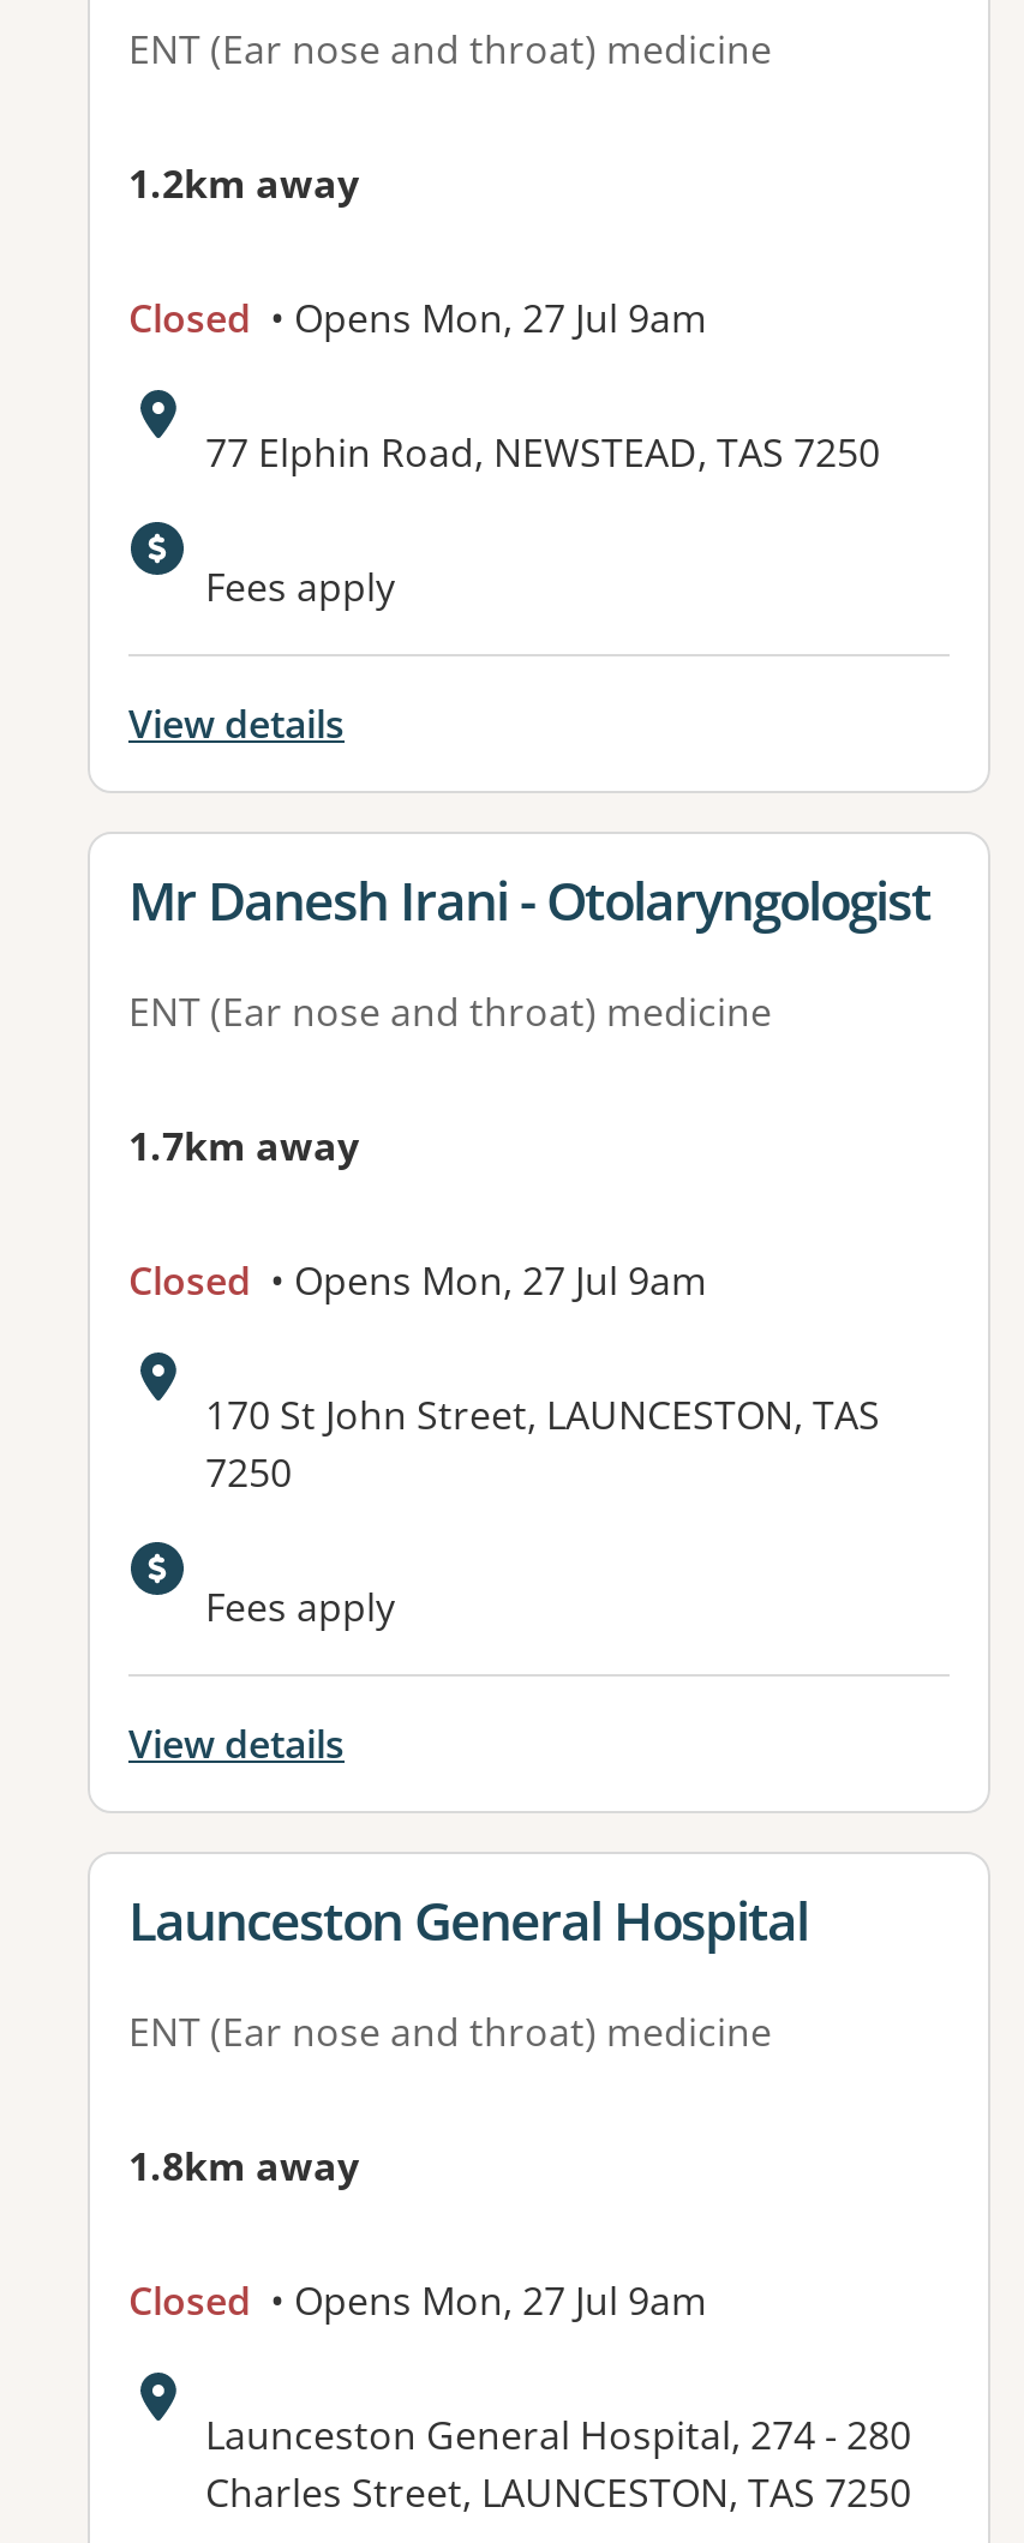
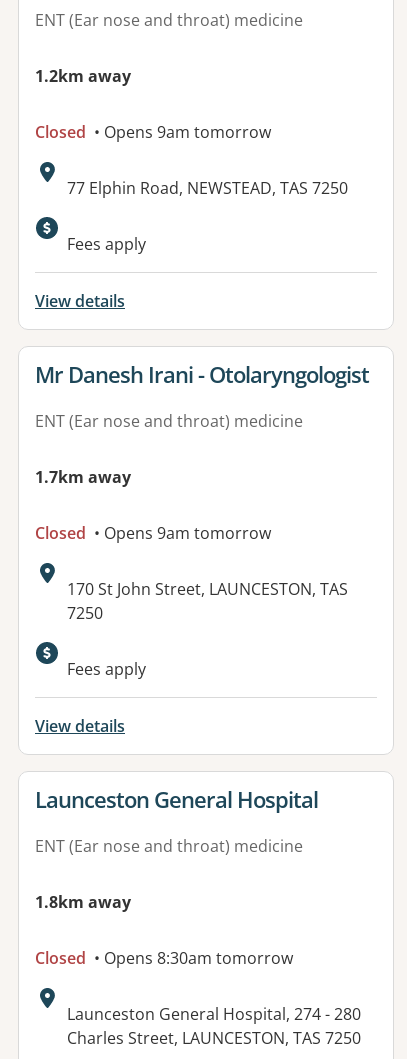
- Closed • Opens Mon, 27 Jul 9am
+ Closed • Opens 9am tomorrow

- Closed • Opens Mon, 27 Jul 9am
+ Closed • Opens 9am tomorrow

- Closed • Opens Mon, 27 Jul 9am
+ Closed • Opens 8:30am tomorrow
